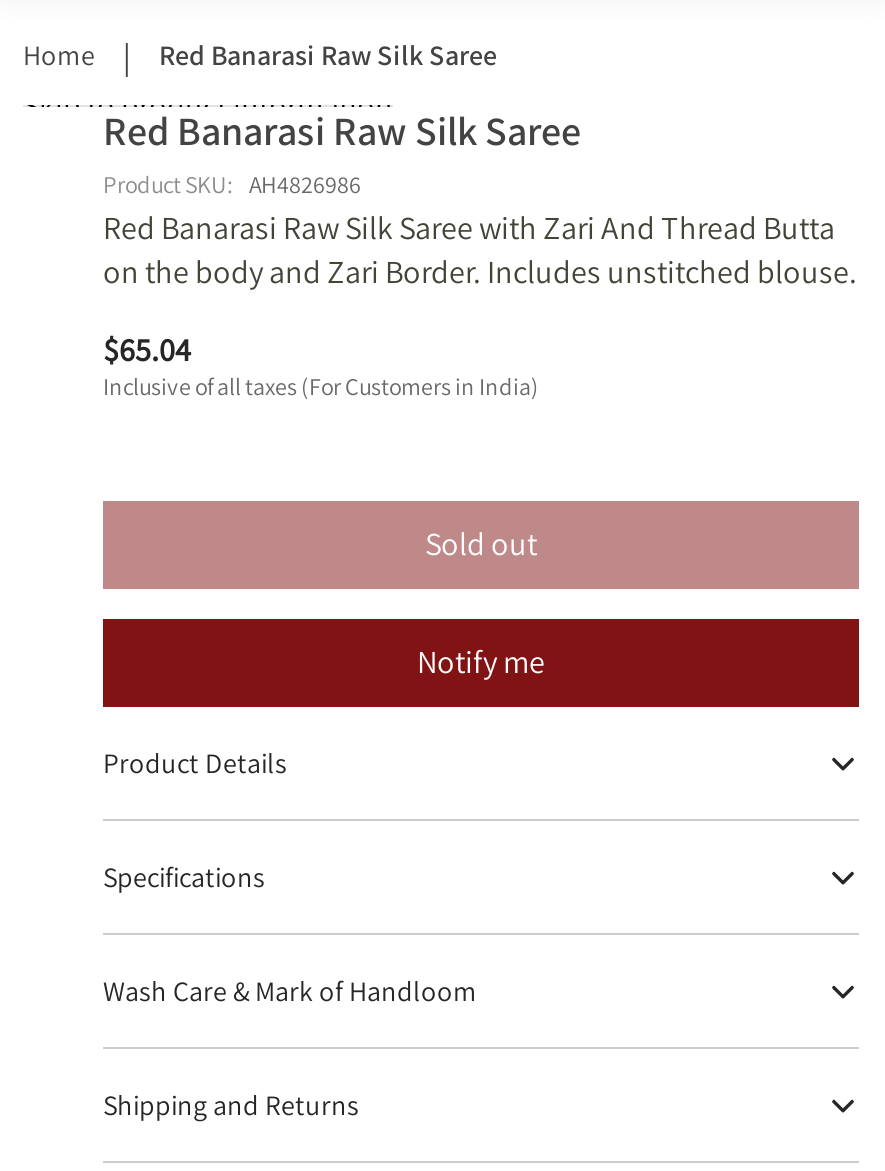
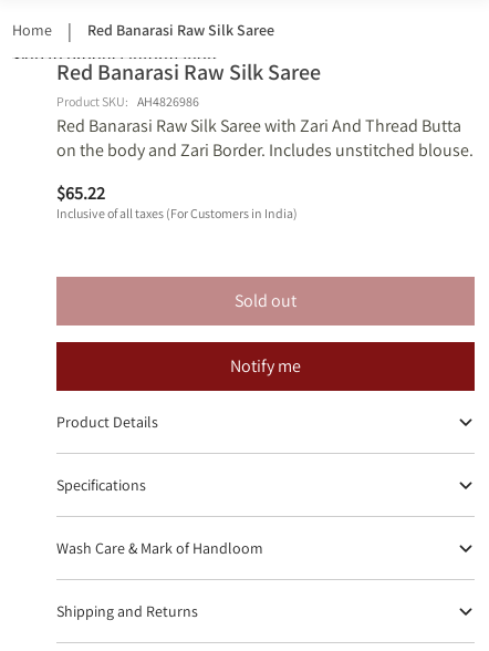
- $65.04
+ $65.22
